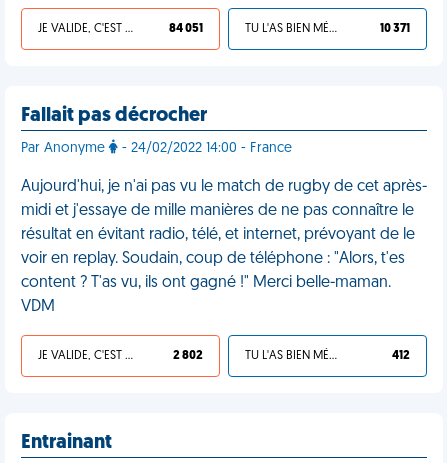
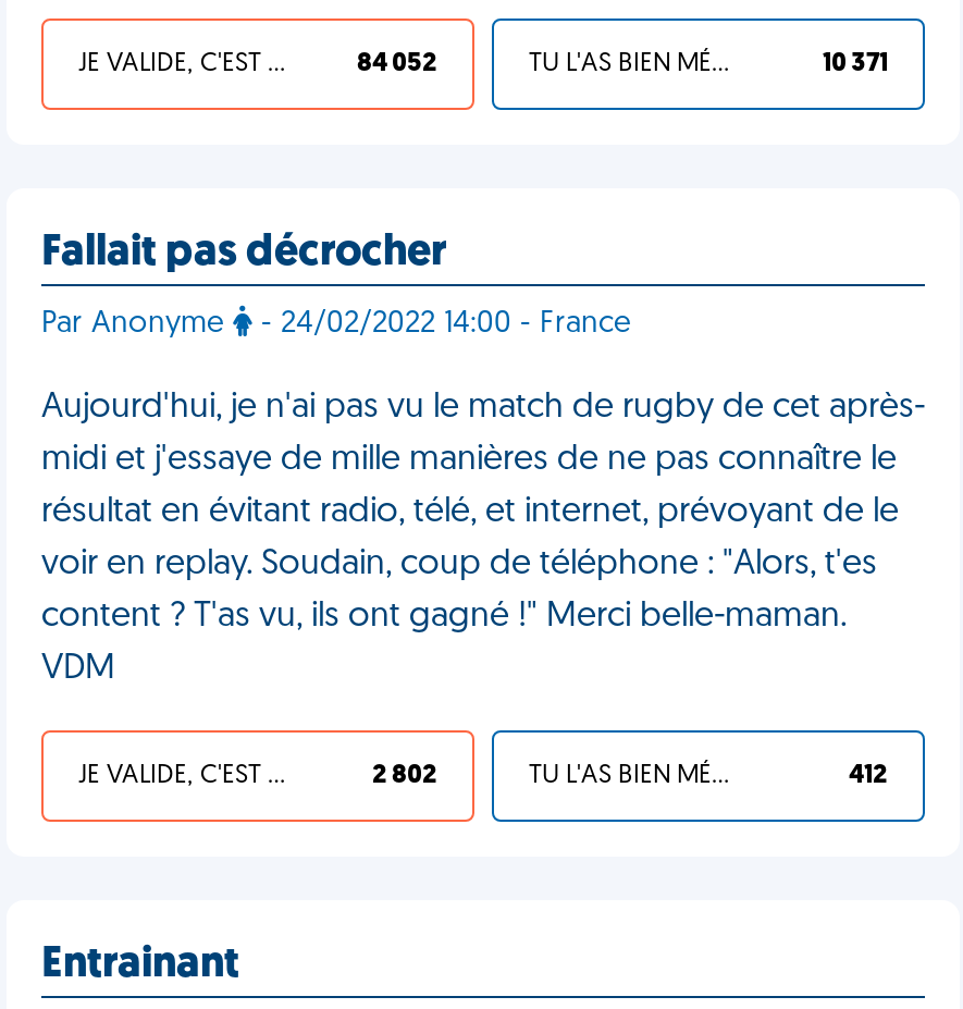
- 84 051
+ 84 052
